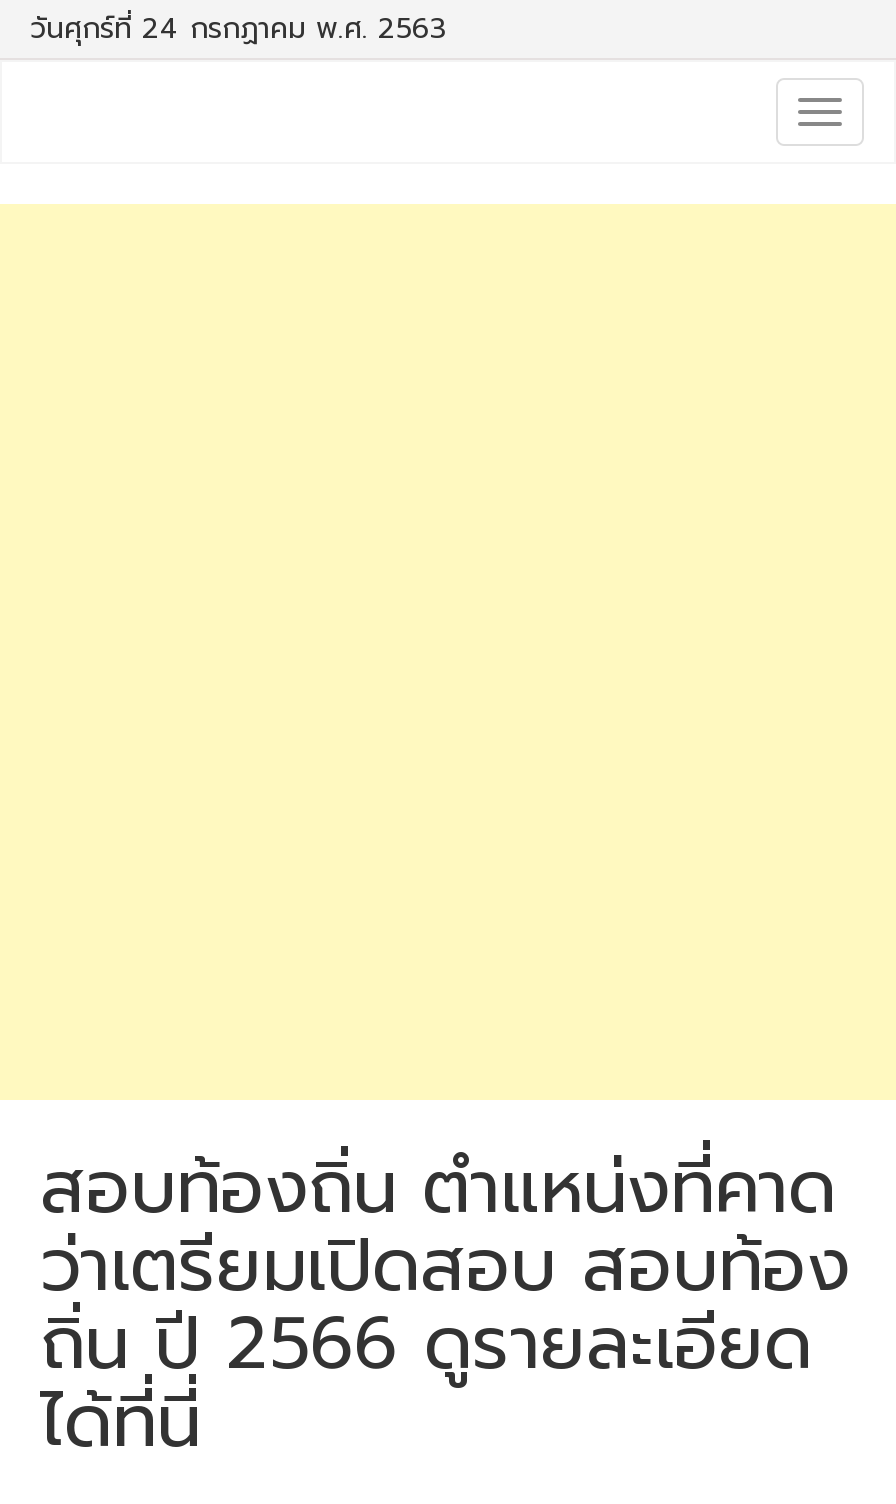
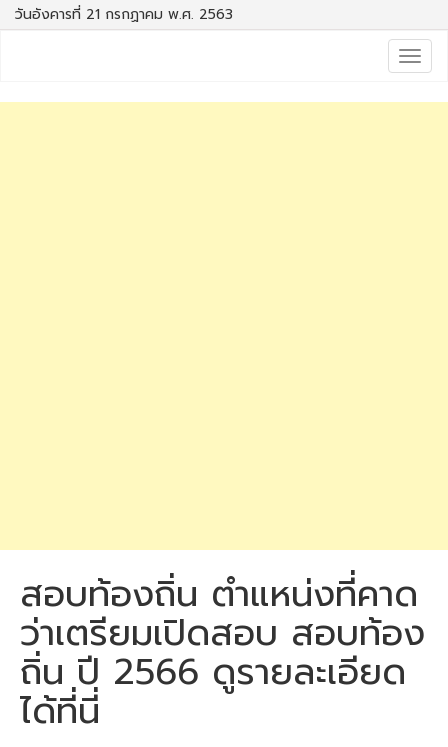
- วันศุกร์ที่ 24 กรกฏาคม พ.ศ. 2563
+ วันอังคารที่ 21 กรกฏาคม พ.ศ. 2563
